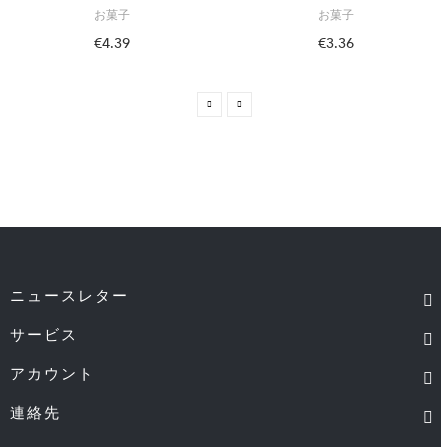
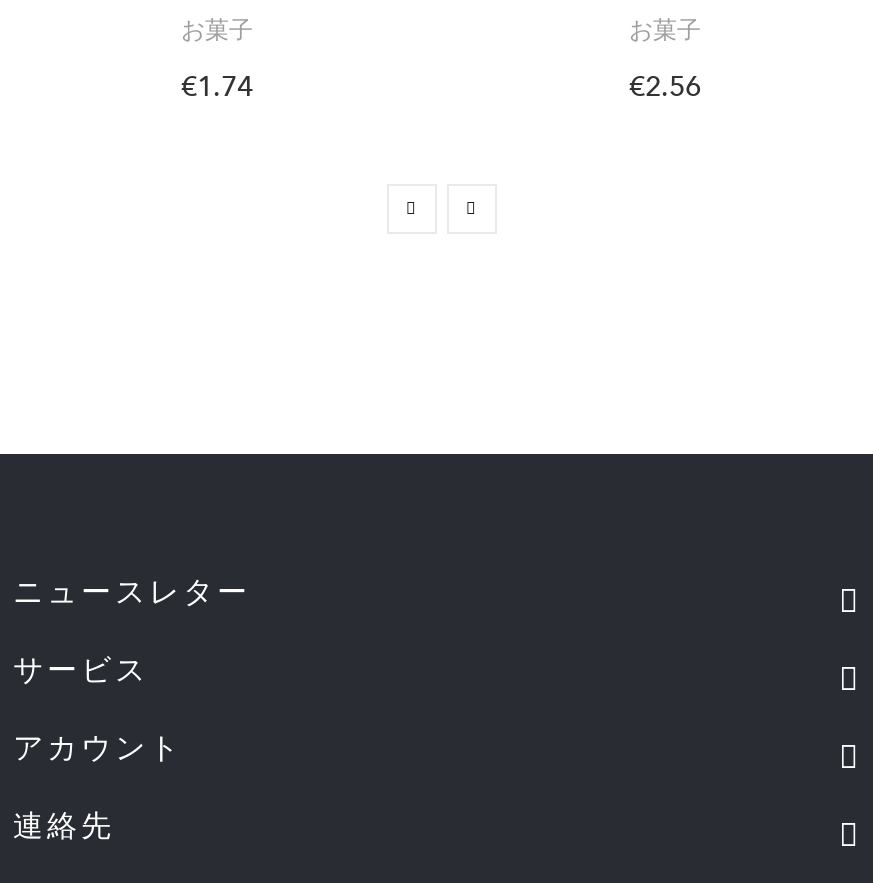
- €4.39
+ €1.74

- €3.36
+ €2.56
